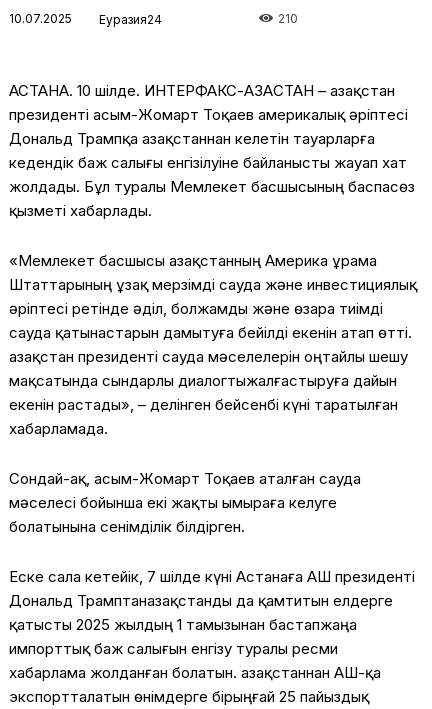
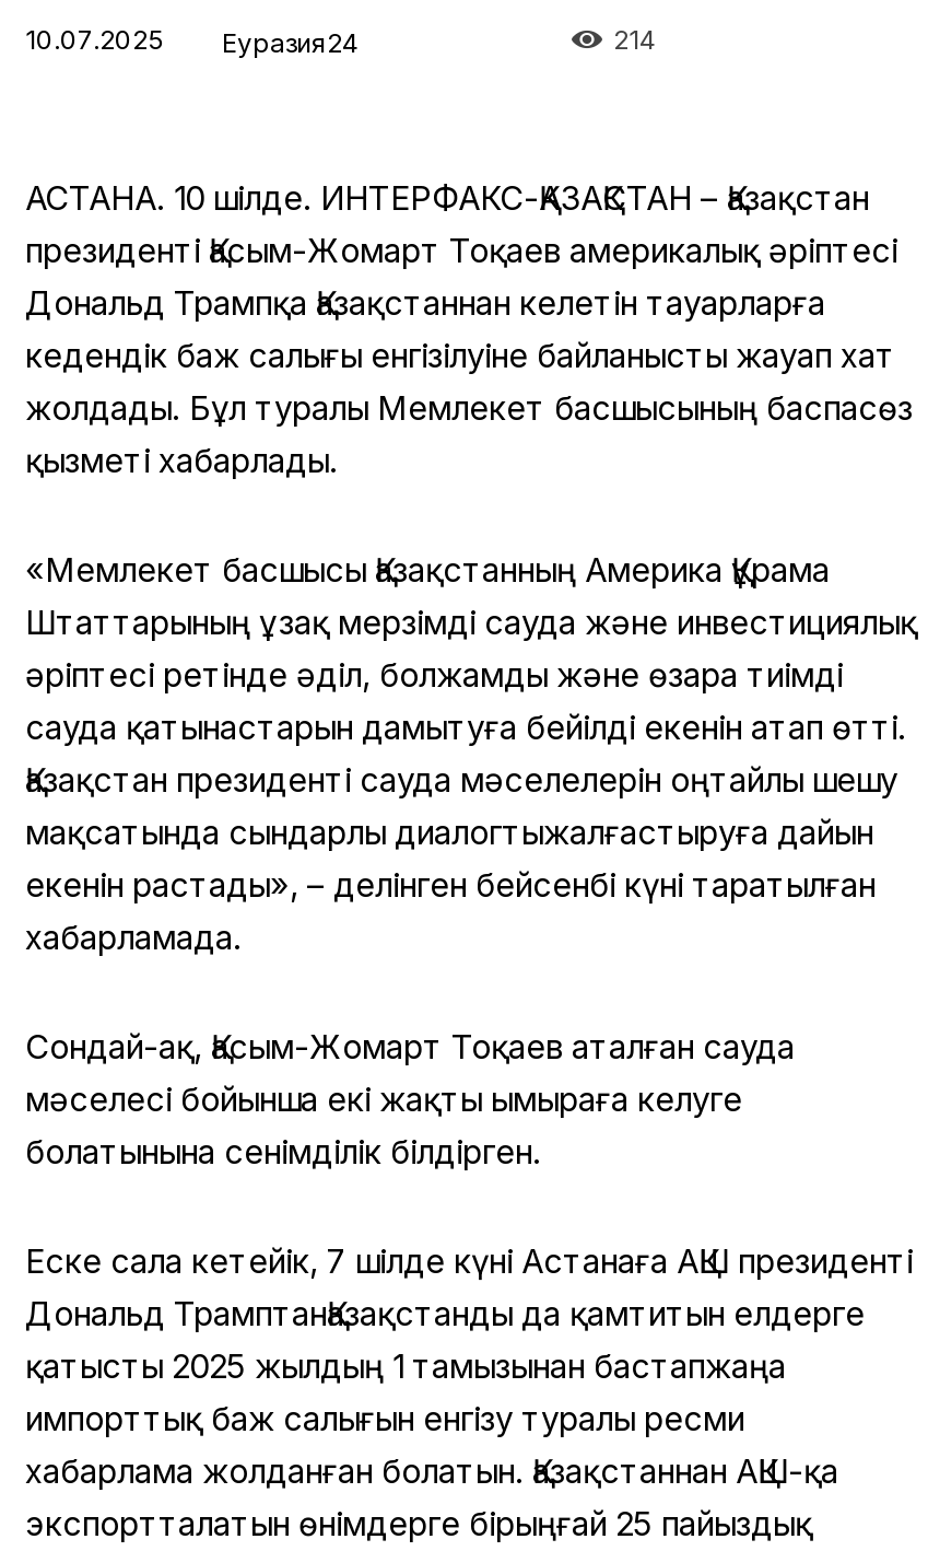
- 210
+ 214
